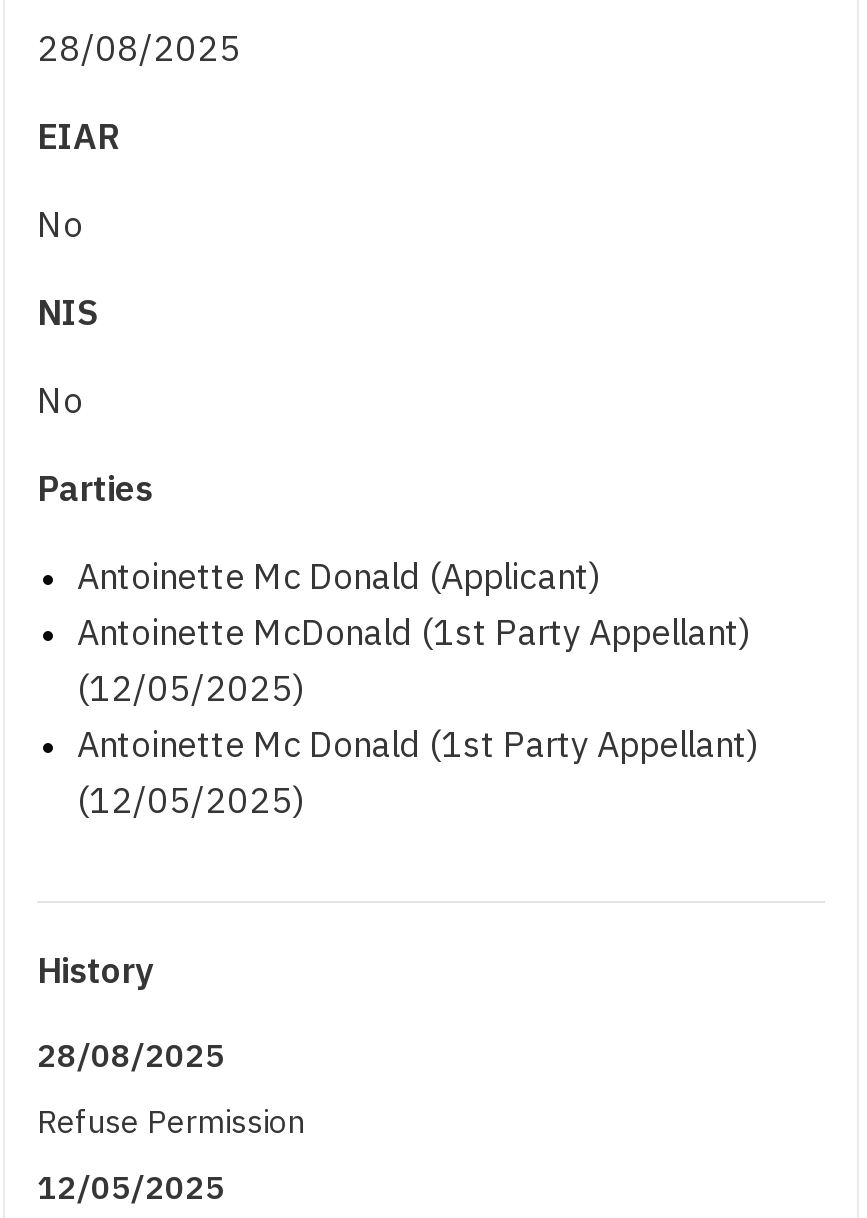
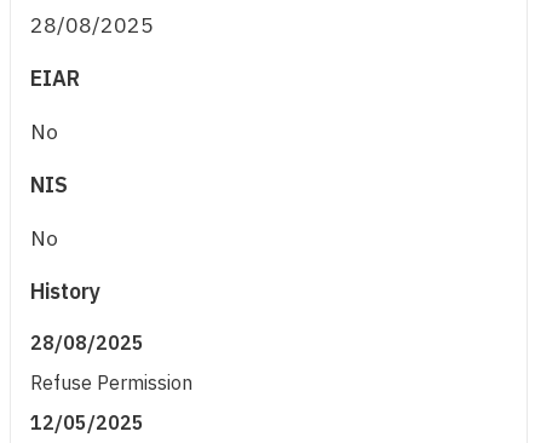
- Parties
- Antoinette Mc Donald (Applicant)
- Antoinette McDonald (1st Party Appellant)
- (12/05/2025)
- Antoinette Mc Donald (1st Party Appellant)
- (12/05/2025)
